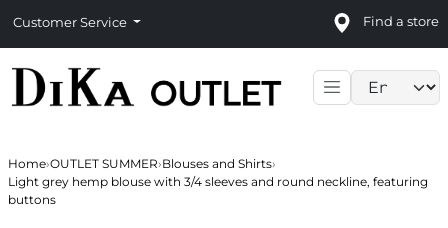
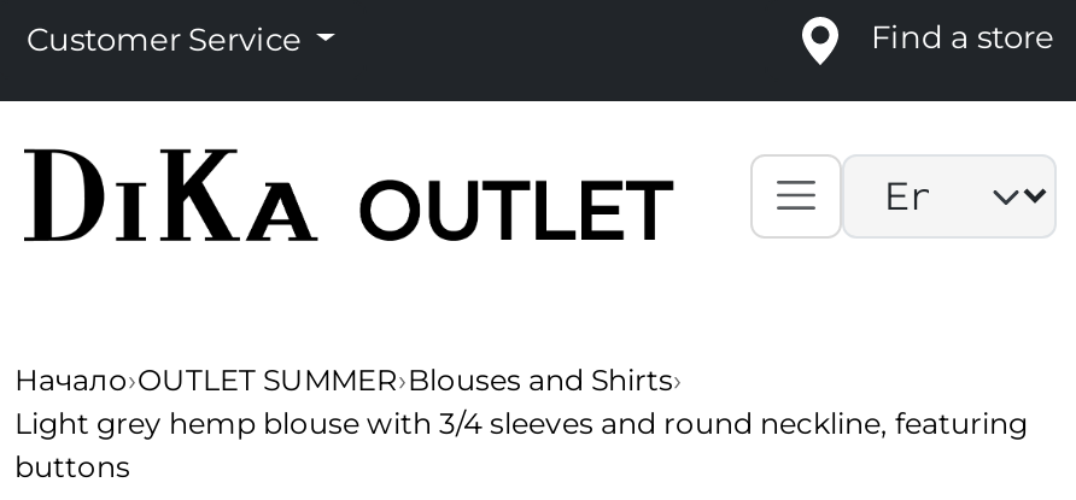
- Home›OUTLET SUMMER›Blouses and Shirts›
+ Начало›OUTLET SUMMER›Blouses and Shirts›
